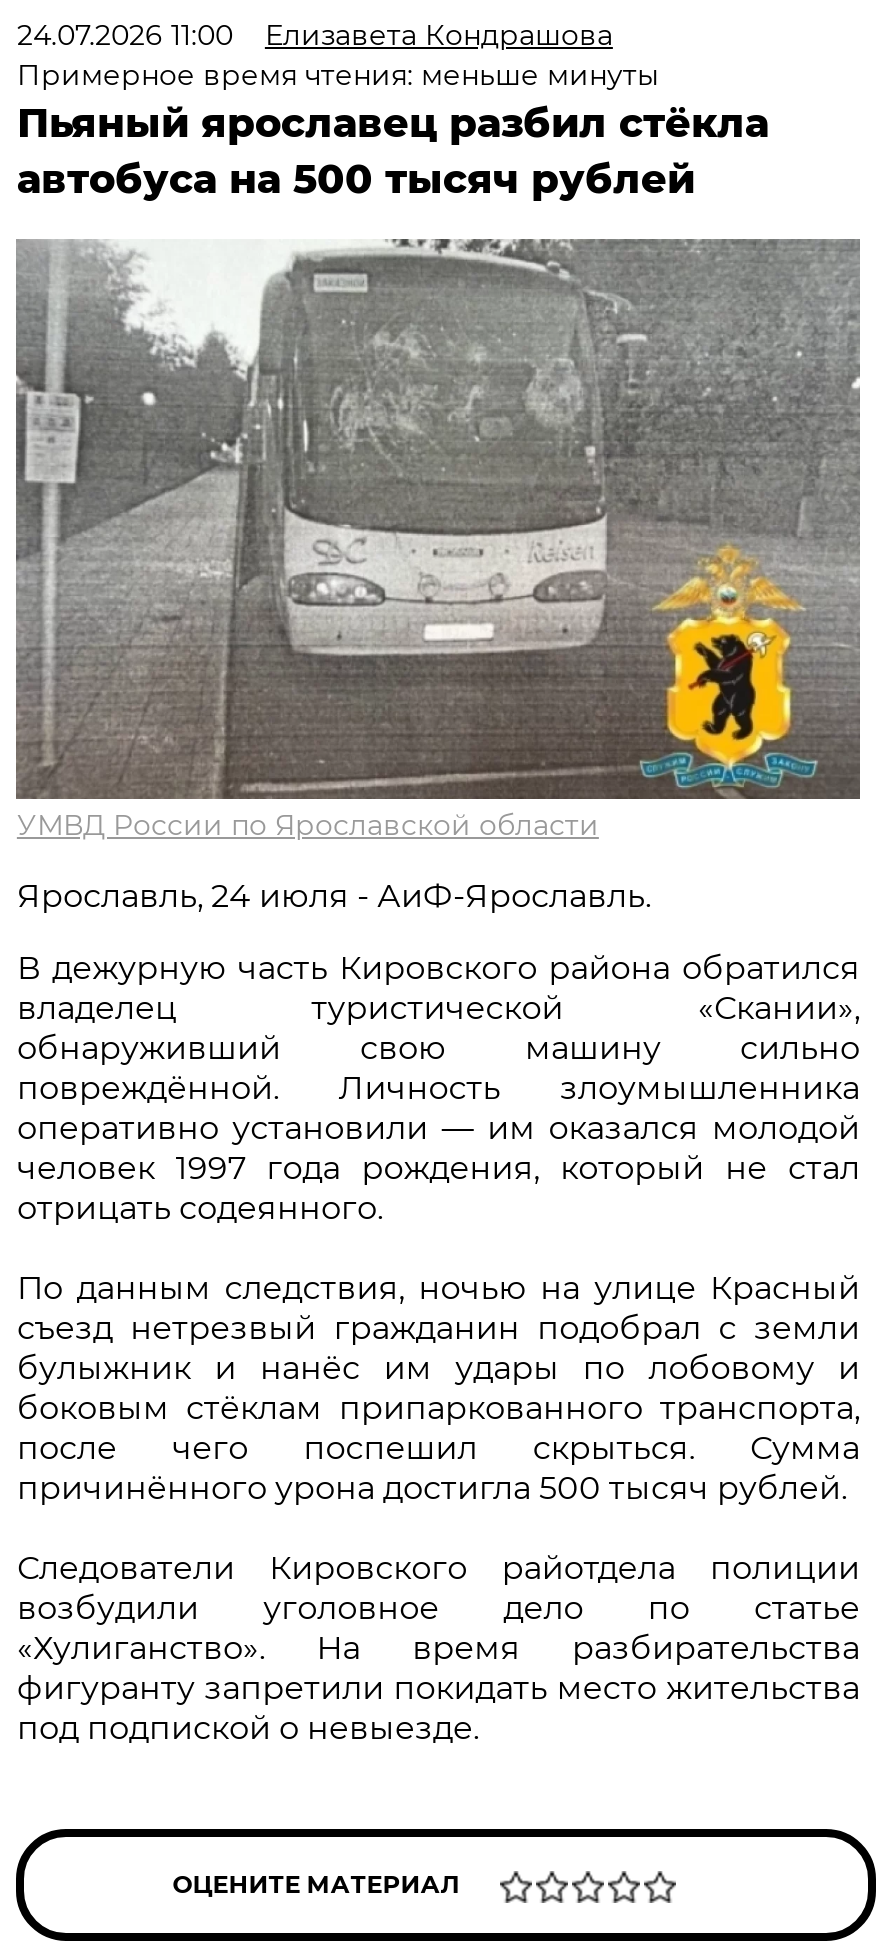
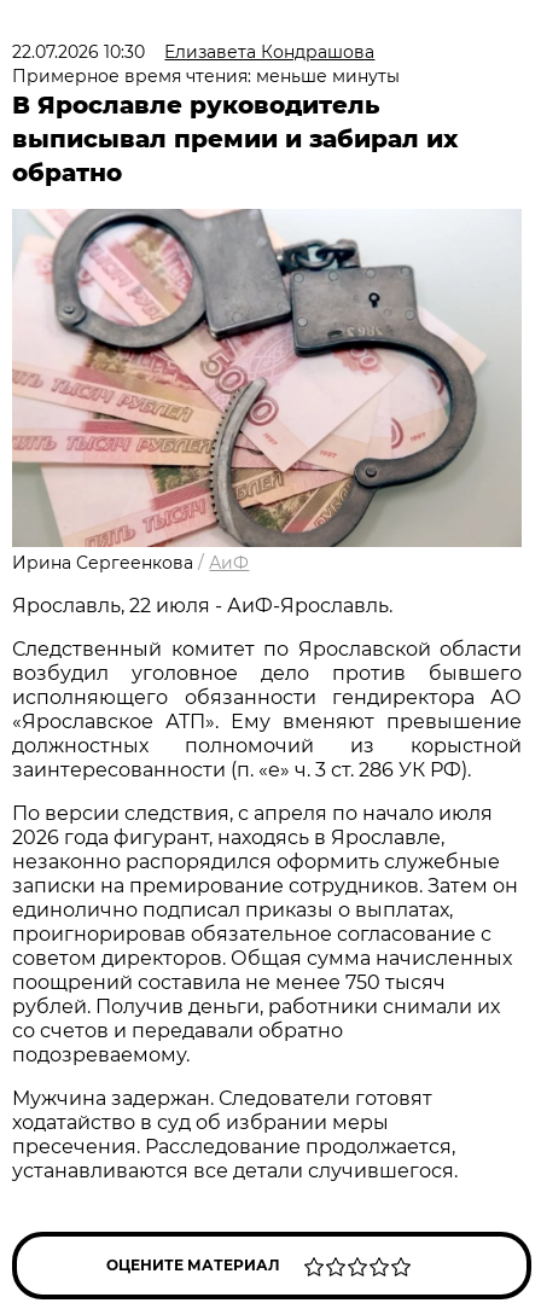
- 24.07.2026 11:00 Елизавета Кондрашова
+ 22.07.2026 10:30 Елизавета Кондрашова

- Пьяный ярославец разбил стёкла
- автобуса на 500 тысяч рублей
+ В Ярославле руководитель
+ выписывал премии и забирал их
+ обратно

- [image]
- УМВД России по Ярославской области
+ [image]
+ Ирина Сергеенкова / АиФ

- Ярославль, 24 июля - АиФ-Ярославль.
+ Ярославль, 22 июля - АиФ-Ярославль.

- В дежурную часть Кировского района обратился
- владелец туристической «Скании»,
- обнаруживший свою машину сильно
- повреждённой. Личность злоумышленника
- оперативно установили — им оказался молодой
- человек 1997 года рождения, который не стал
- отрицать содеянного.
+ Следственный комитет по Ярославской области
+ возбудил уголовное дело против бывшего
+ исполняющего обязанности гендиректора АО
+ «Ярославское АТП». Ему вменяют превышение
+ должностных полномочий из корыстной
+ заинтересованности (п. «е» ч. 3 ст. 286 УК РФ).

- По данным следствия, ночью на улице Красный
- съезд нетрезвый гражданин подобрал с земли
- булыжник и нанёс им удары по лобовому и
- боковым стёклам припаркованного транспорта,
- после чего поспешил скрыться. Сумма
- причинённого урона достигла 500 тысяч рублей.
+ По версии следствия, с апреля по начало июля
+ 2026 года фигурант, находясь в Ярославле,
+ незаконно распорядился оформить служебные
+ записки на премирование сотрудников. Затем он
+ единолично подписал приказы о выплатах,
+ проигнорировав обязательное согласование с
+ советом директоров. Общая сумма начисленных
+ поощрений составила не менее 750 тысяч
+ рублей. Получив деньги, работники снимали их
+ со счетов и передавали обратно
+ подозреваемому.

- Следователи Кировского райотдела полиции
- возбудили уголовное дело по статье
- «Хулиганство». На время разбирательства
- фигуранту запретили покидать место жительства
- под подпиской о невыезде.
+ Мужчина задержан. Следователи готовят
+ ходатайство в суд об избрании меры
+ пресечения. Расследование продолжается,
+ устанавливаются все детали случившегося.
